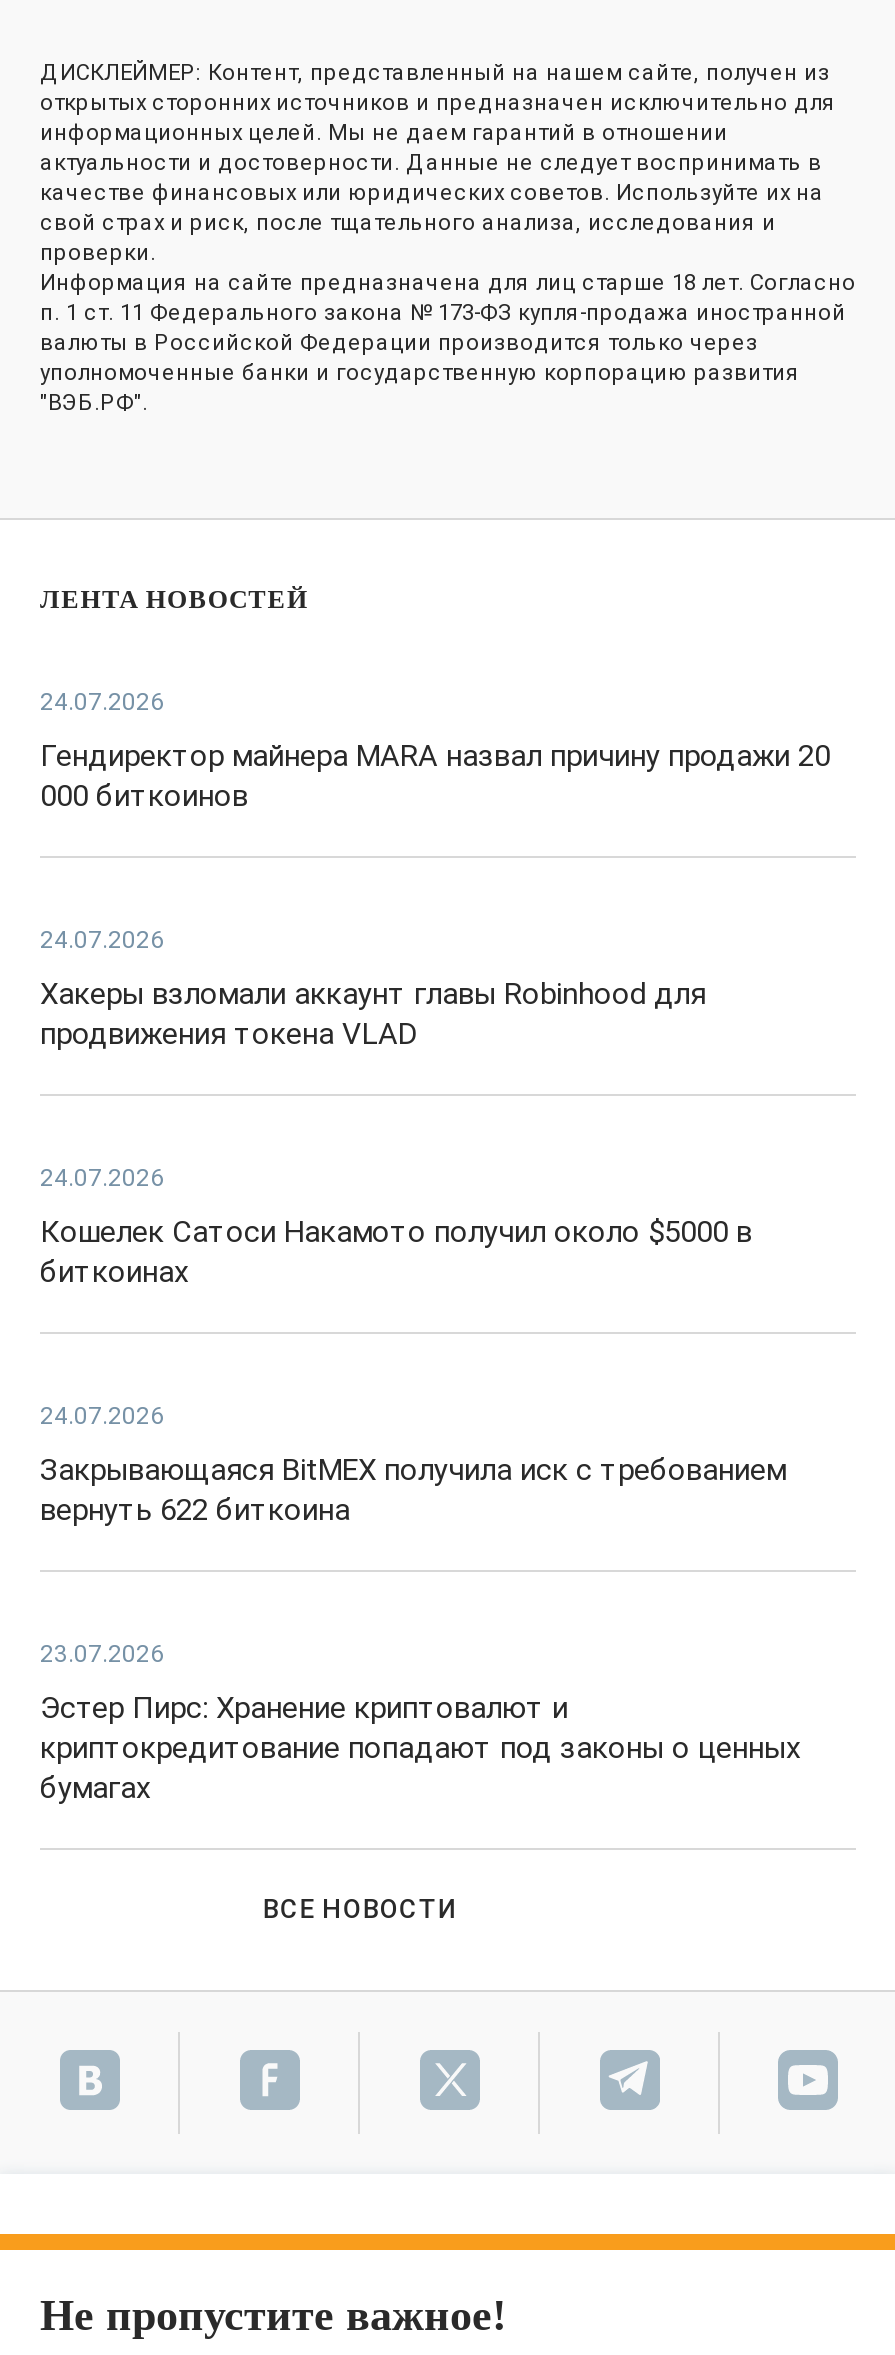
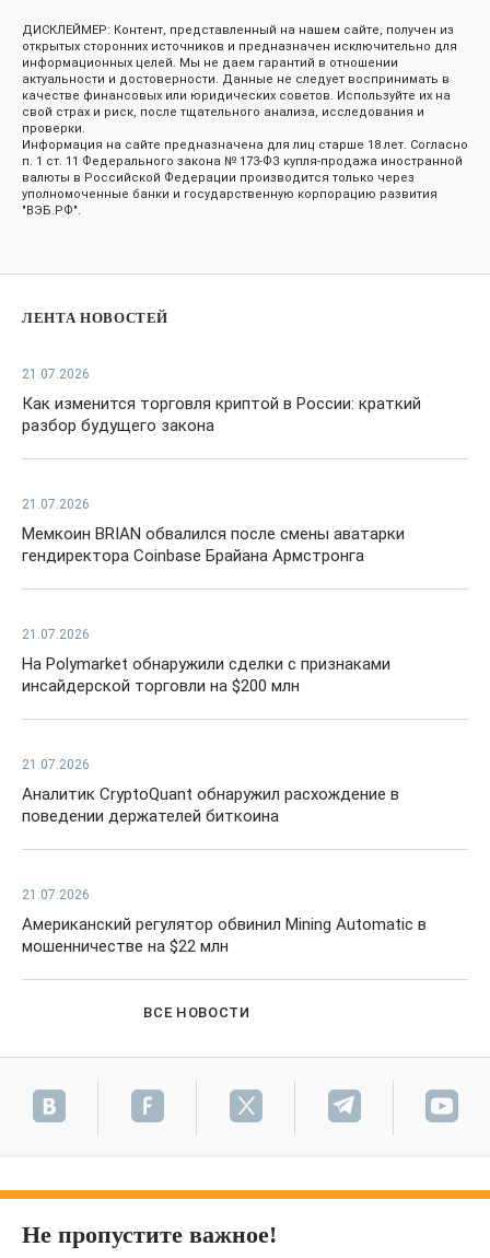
- 24.07.2026
+ 21.07.2026

- Гендиректор майнера MARA назвал причину продажи 20
- 000 биткоинов
+ Как изменится торговля криптой в России: краткий
+ разбор будущего закона

- 24.07.2026
+ 21.07.2026

- Хакеры взломали аккаунт главы Robinhood для
- продвижения токена VLAD
+ Мемкоин BRIAN обвалился после смены аватарки
+ гендиректора Coinbase Брайана Армстронга

- 24.07.2026
+ 21.07.2026

- Кошелек Сатоси Накамото получил около $5000 в
- биткоинах
+ На Polymarket обнаружили сделки с признаками
+ инсайдерской торговли на $200 млн

- 24.07.2026
+ 21.07.2026

- Закрывающаяся BitMEX получила иск с требованием
- вернуть 622 биткоина
+ Аналитик CryptoQuant обнаружил расхождение в
+ поведении держателей биткоина

- 23.07.2026
+ 21.07.2026

- Эстер Пирс: Хранение криптовалют и
- криптокредитование попадают под законы о ценных
- бумагах
+ Американский регулятор обвинил Mining Automatic в
+ мошенничестве на $22 млн
